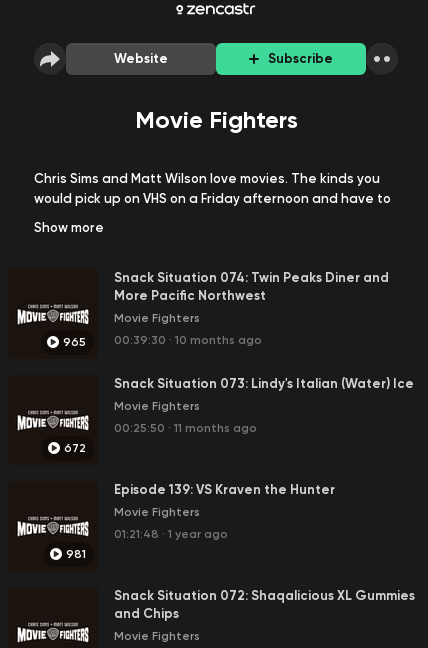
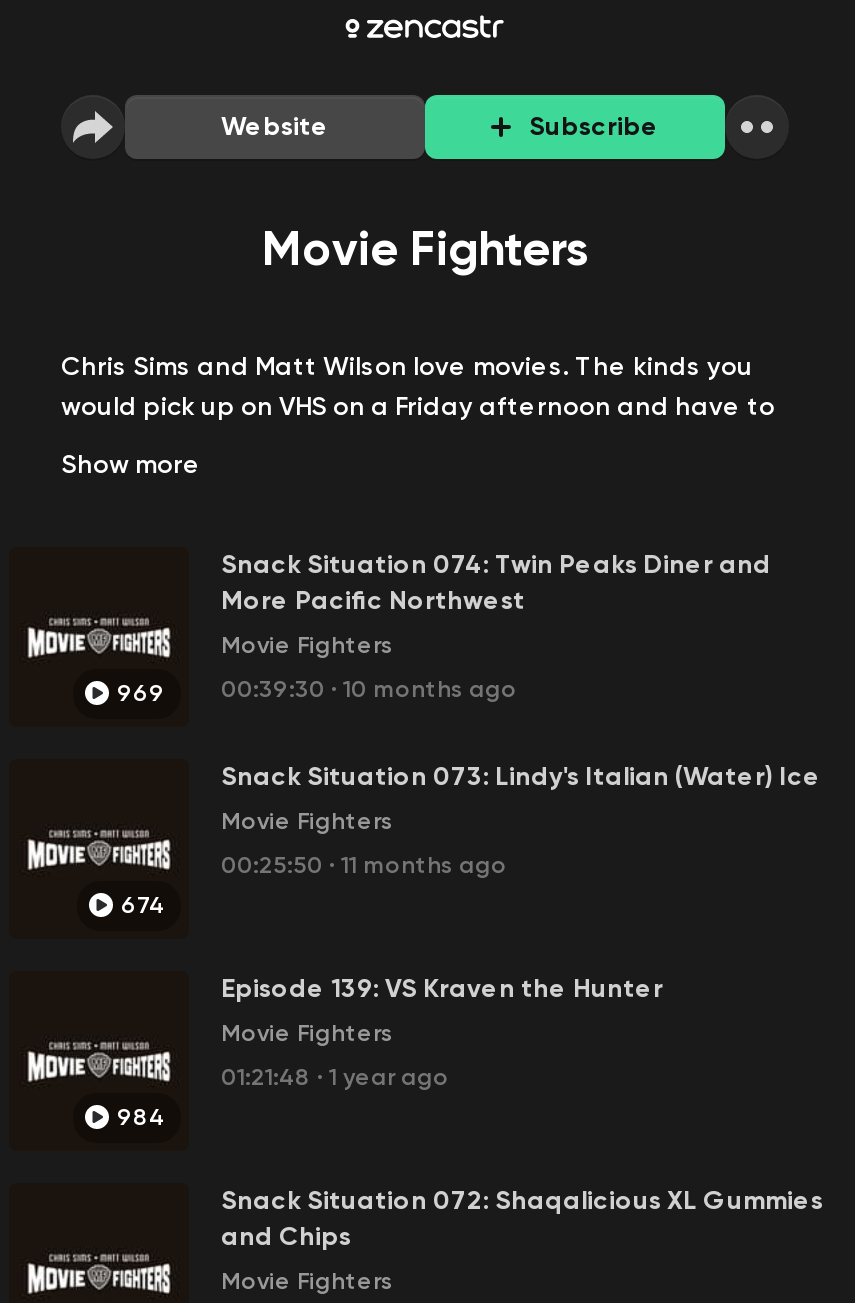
- 965 00:39:30 · 10 months ago
+ 969 00:39:30 · 10 months ago

- 672
+ 674

- 981
+ 984
